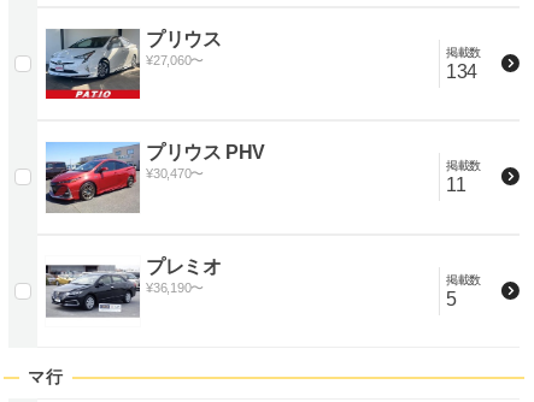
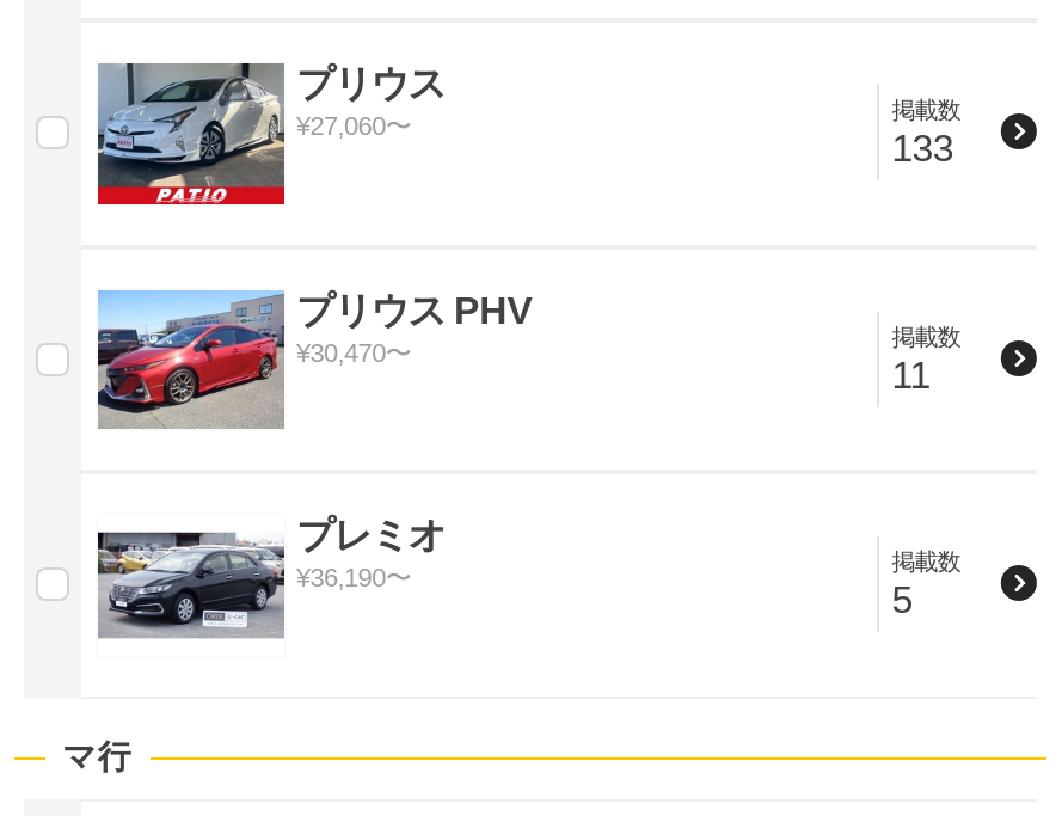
- 134
+ 133
